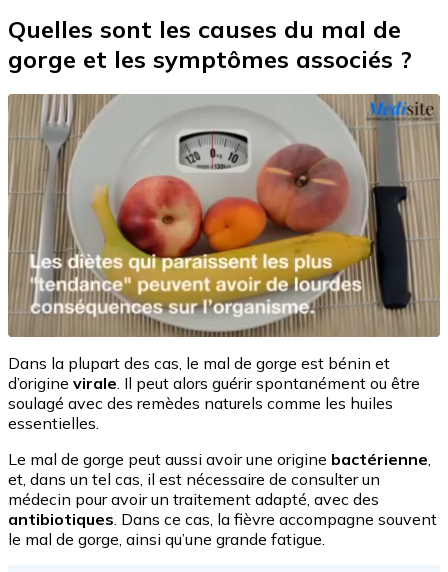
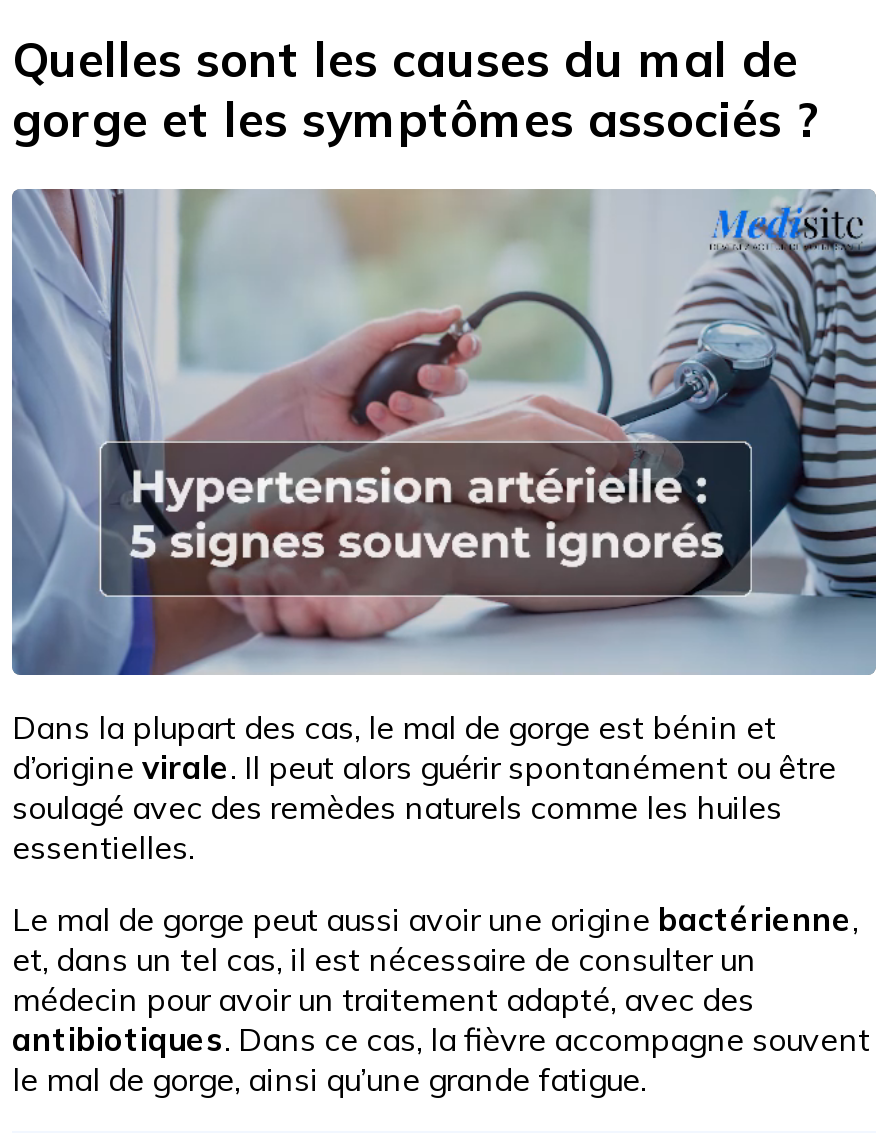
- [image]
+ [image]
